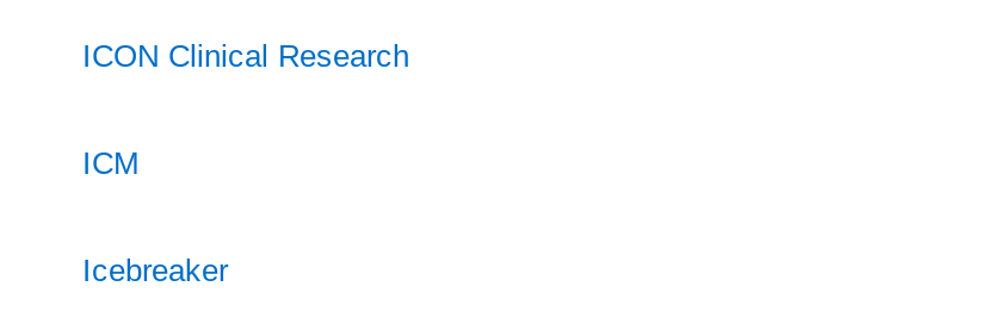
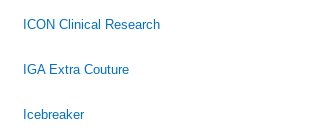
- ICM
+ IGA Extra Couture
